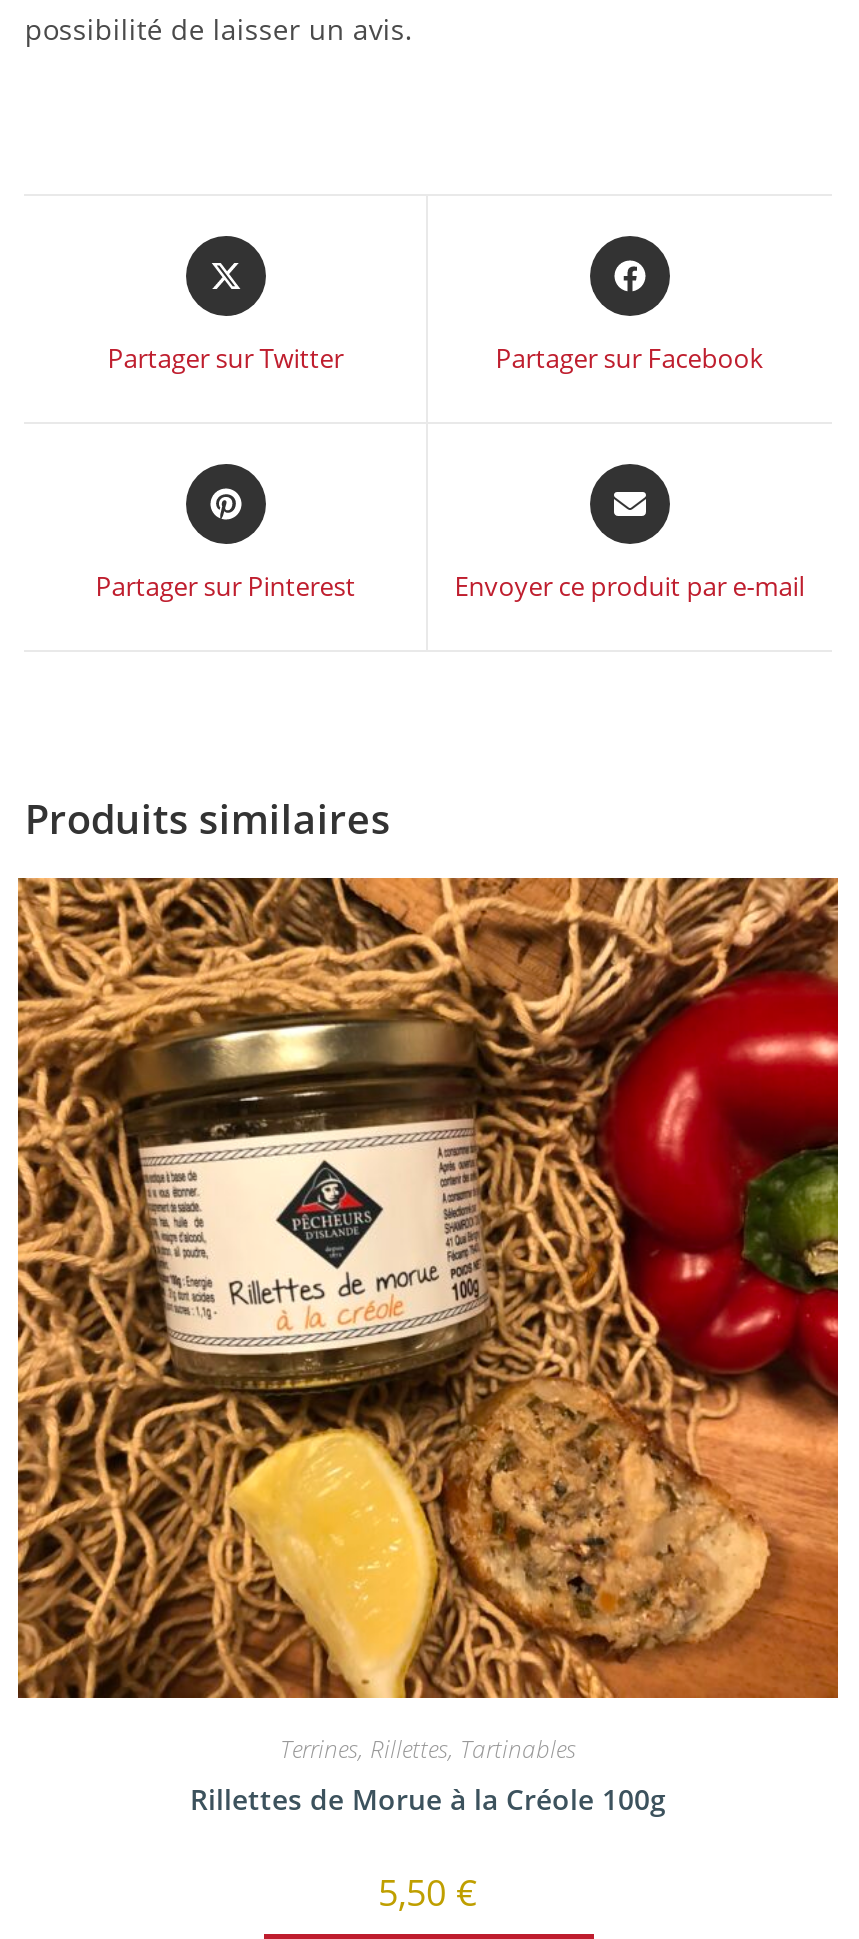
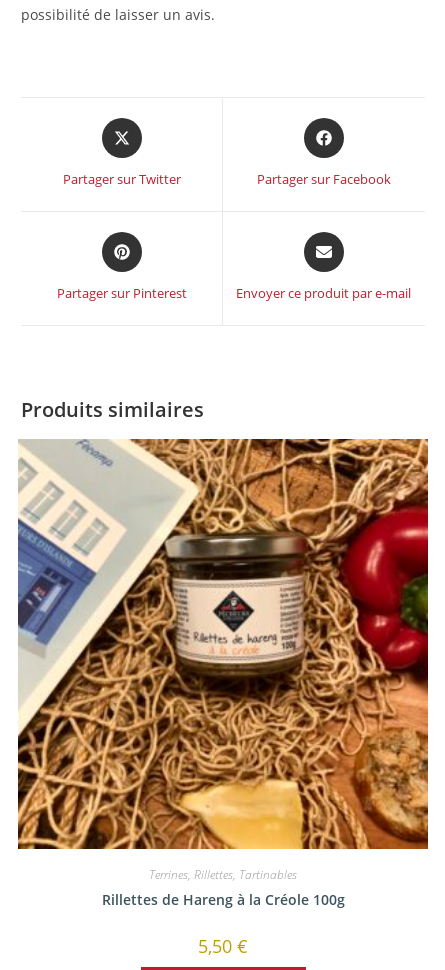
- [image]
+ [image]

- Rillettes de Morue à la Créole 100g
+ Rillettes de Hareng à la Créole 100g
